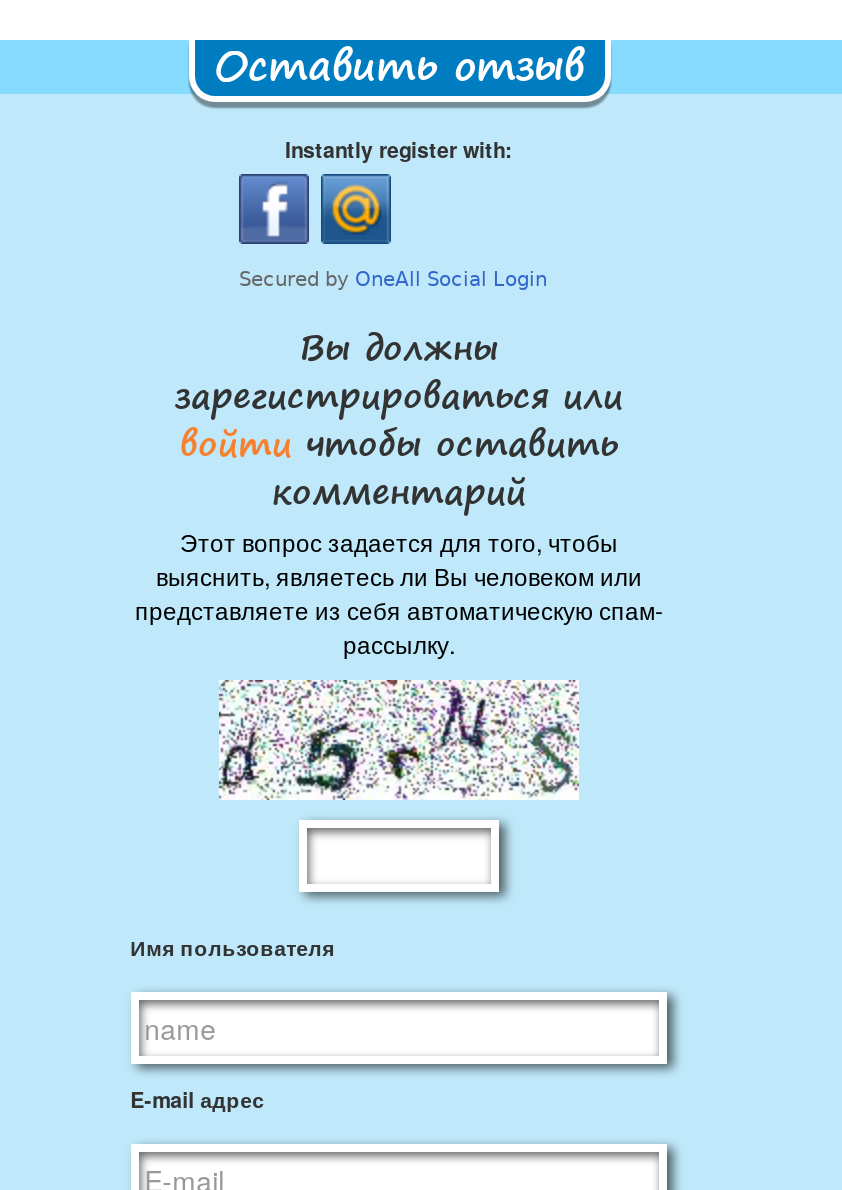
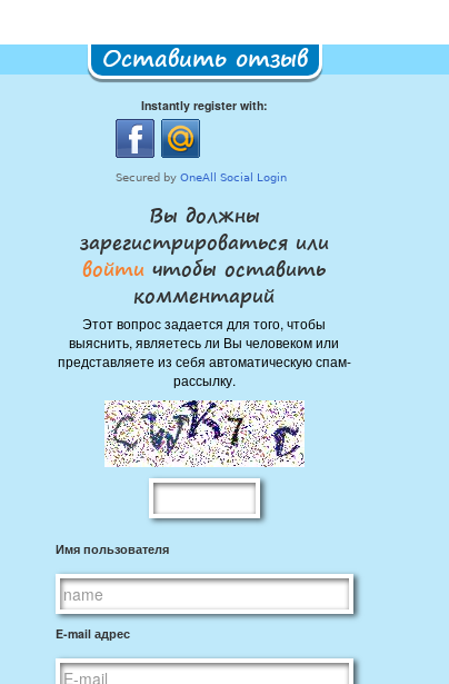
- [image]
+ [image]
